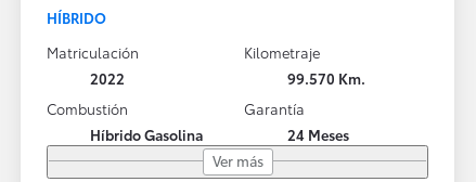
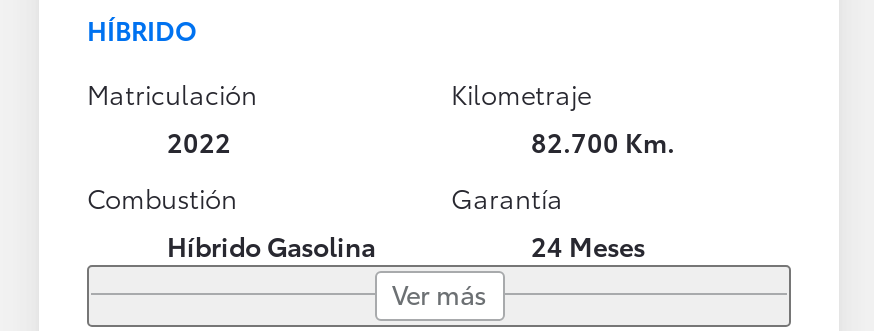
- 99.570 Km.
+ 82.700 Km.
